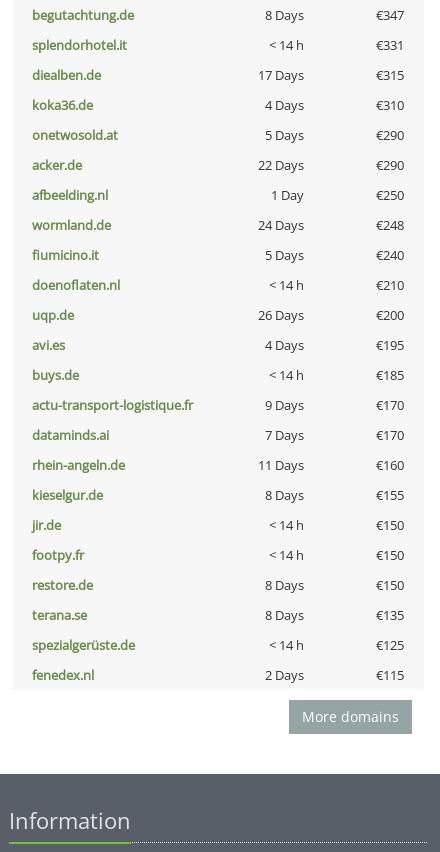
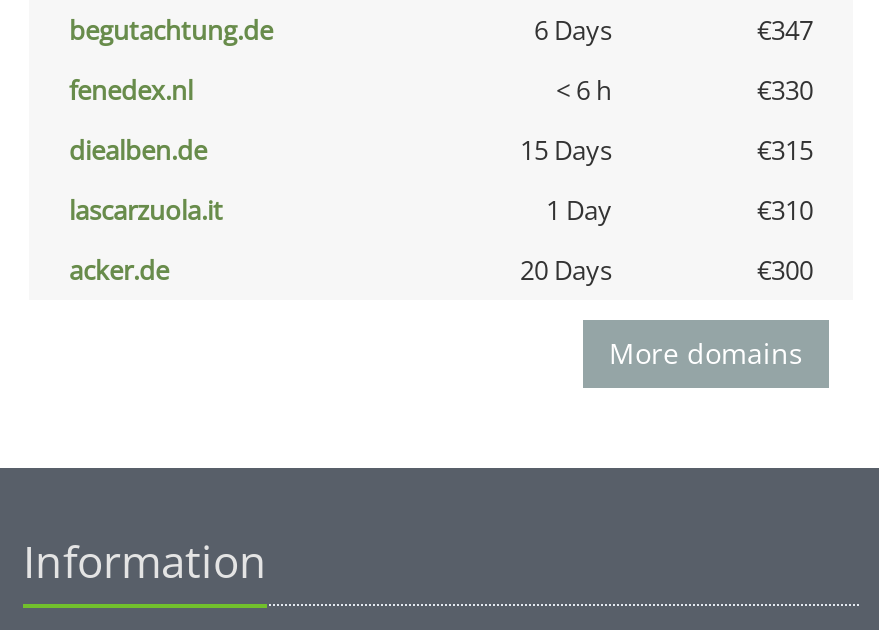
- 8 Days
+ 6 Days

- splendorhotel.it
- < 14 h
- €331
+ fenedex.nl
+ < 6 h
+ €330

- 17 Days
+ 15 Days

- koka36.de
- 4 Days
+ lascarzuola.it
+ 1 Day

- onetwosold.at
- 5 Days
- €290

- 22 Days
- €290
- afbeelding.nl
- 1 Day
- €250
- wormland.de
- 24 Days
- €248
- fiumicino.it
- 5 Days
- €240
- doenoflaten.nl
- < 14 h
- €210
- uqp.de
- 26 Days
- €200
- avi.es
- 4 Days
- €195
- buys.de
- < 14 h
- €185
- actu-transport-logistique.fr
- 9 Days
- €170
- dataminds.ai
- 7 Days
- €170
- rhein-angeln.de
- 11 Days
- €160
- kieselgur.de
- 8 Days
- €155
- jir.de
- < 14 h
- €150
- footpy.fr
- < 14 h
- €150
- restore.de
- 8 Days
- €150
- terana.se
- 8 Days
- €135
- spezialgerüste.de
- < 14 h
- €125
- fenedex.nl
- 2 Days
- €115
+ 20 Days
+ €300
